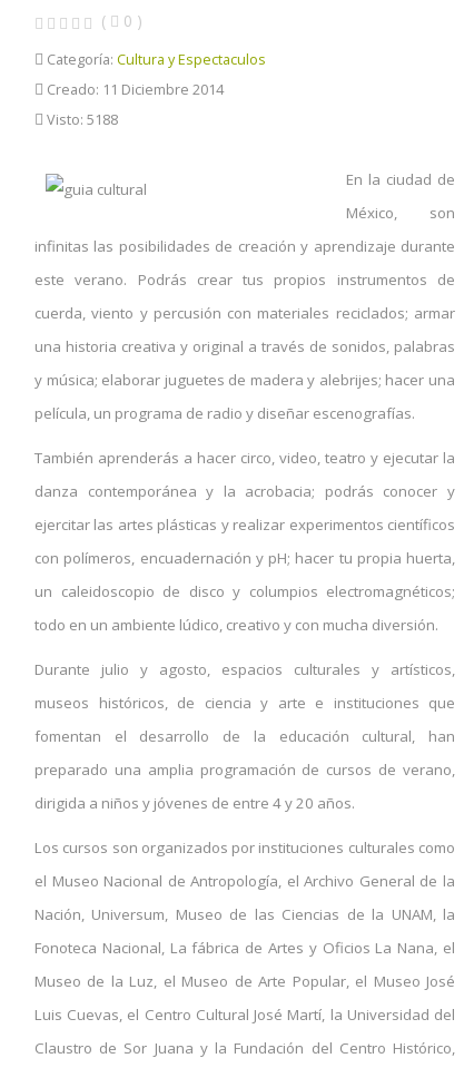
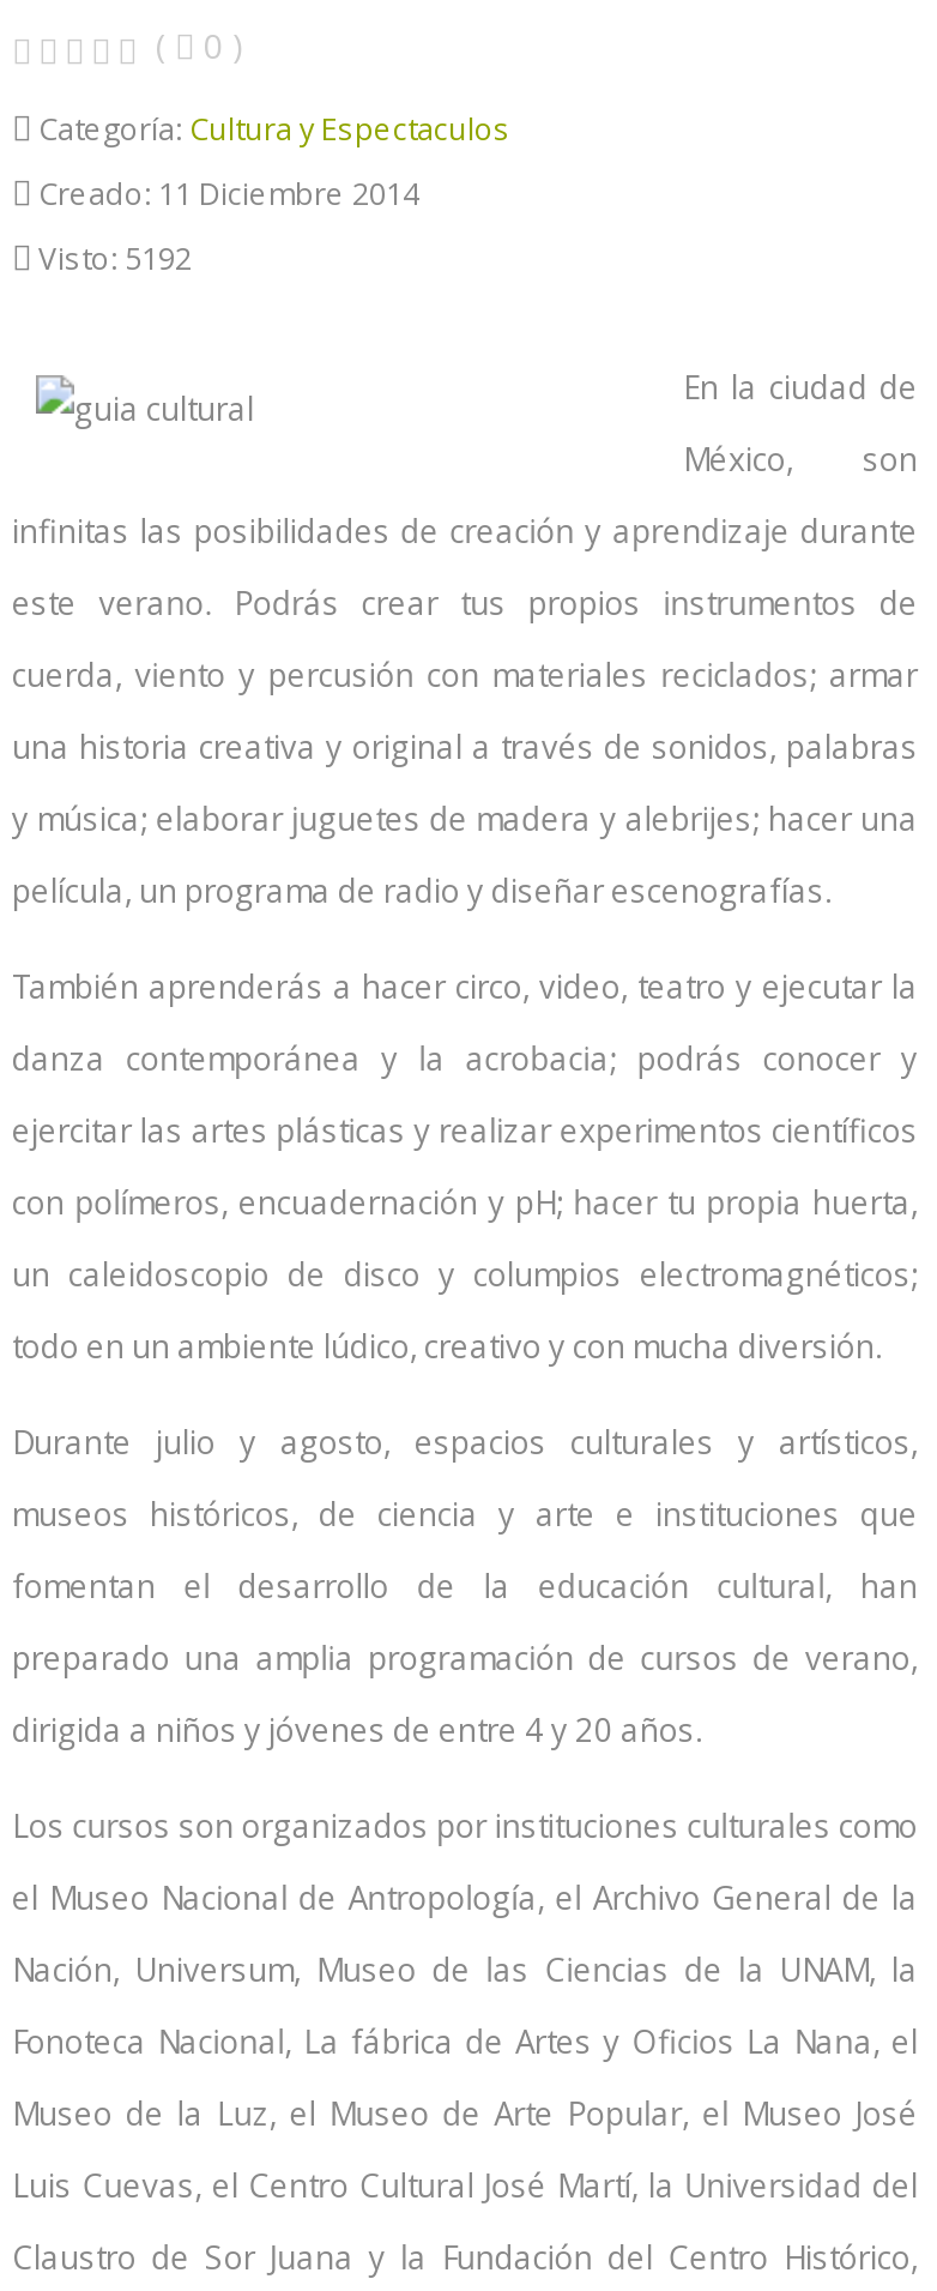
- Visto: 5188
+ Visto: 5192
